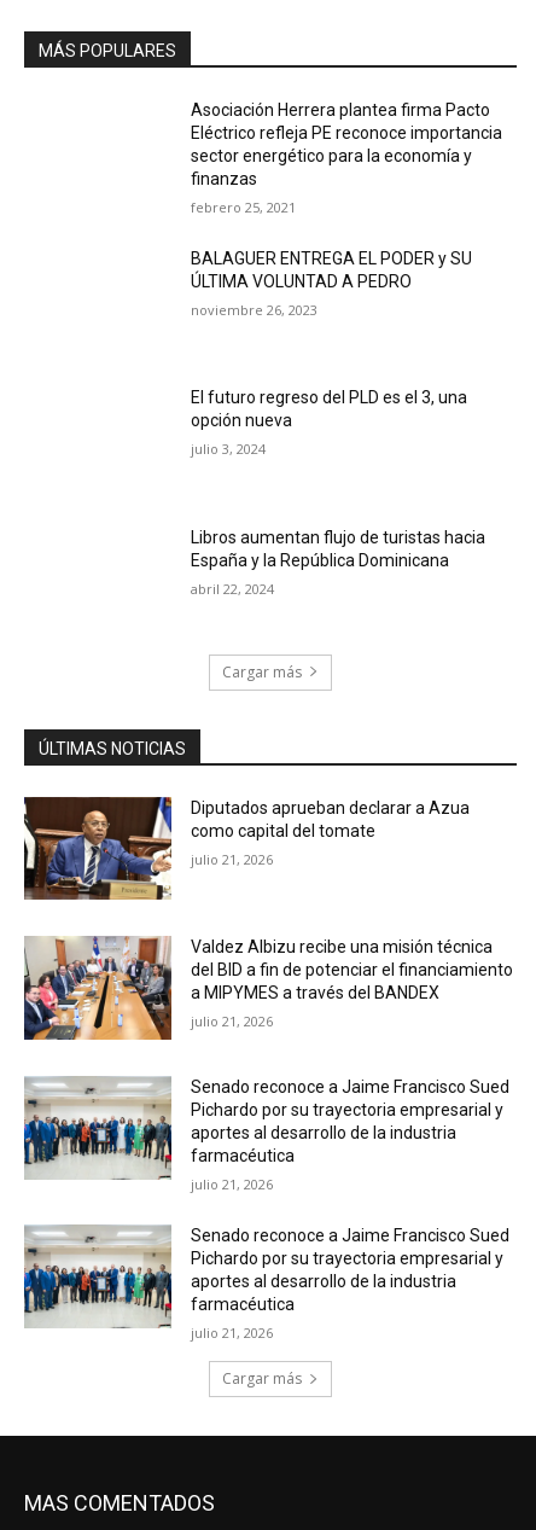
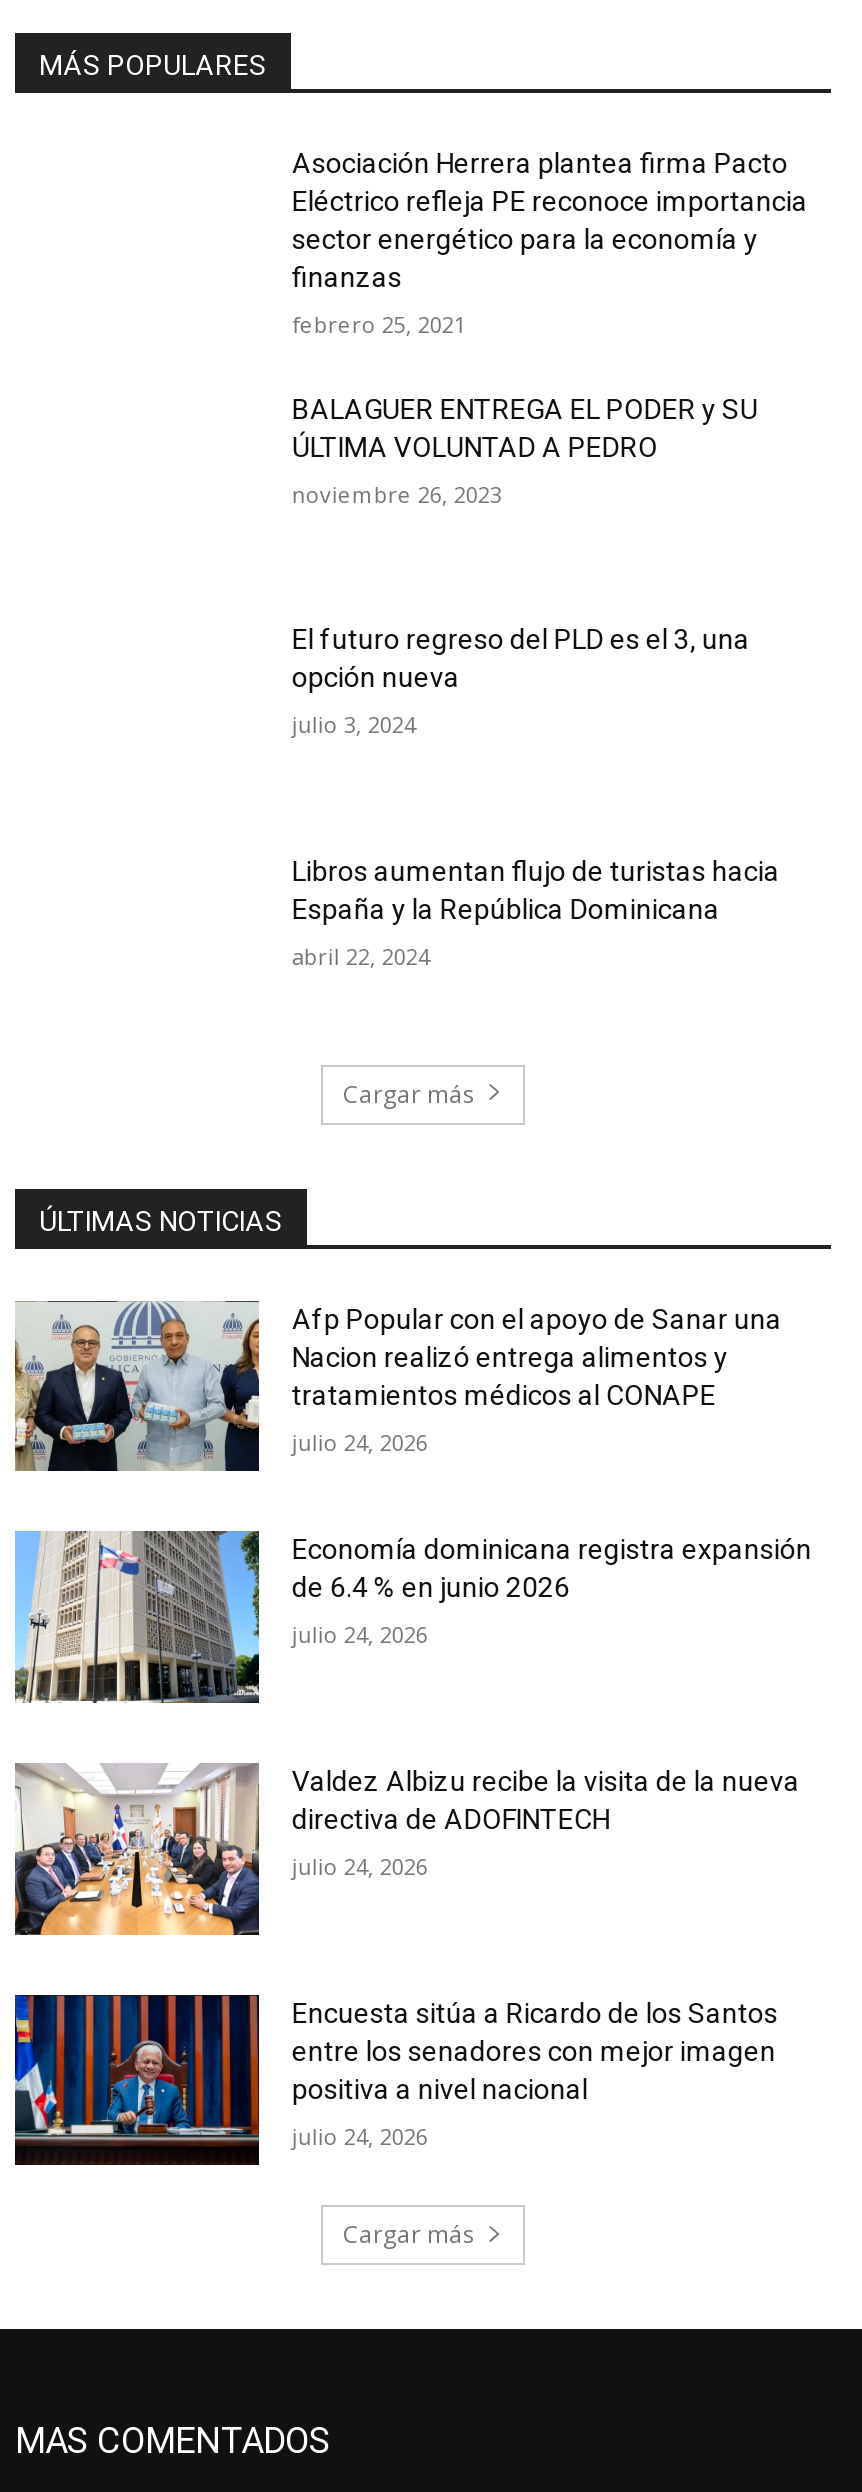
- [image]
- Diputados aprueban declarar a Azua
- como capital del tomate
+ [image]
+ Afp Popular con el apoyo de Sanar una
+ Nacion realizó entrega alimentos y
+ tratamientos médicos al CONAPE

- julio 21, 2026
+ julio 24, 2026

- [image]
- Valdez Albizu recibe una misión técnica
- del BID a fin de potenciar el financiamiento
- a MIPYMES a través del BANDEX
+ [image]
+ Economía dominicana registra expansión
+ de 6.4 % en junio 2026

- julio 21, 2026
+ julio 24, 2026

- [image]
- Senado reconoce a Jaime Francisco Sued
- Pichardo por su trayectoria empresarial y
- aportes al desarrollo de la industria
- farmacéutica
+ [image]
+ Valdez Albizu recibe la visita de la nueva
+ directiva de ADOFINTECH

- julio 21, 2026
+ julio 24, 2026

- [image]
- Senado reconoce a Jaime Francisco Sued
- Pichardo por su trayectoria empresarial y
- aportes al desarrollo de la industria
- farmacéutica
+ [image]
+ Encuesta sitúa a Ricardo de los Santos
+ entre los senadores con mejor imagen
+ positiva a nivel nacional

- julio 21, 2026
+ julio 24, 2026
